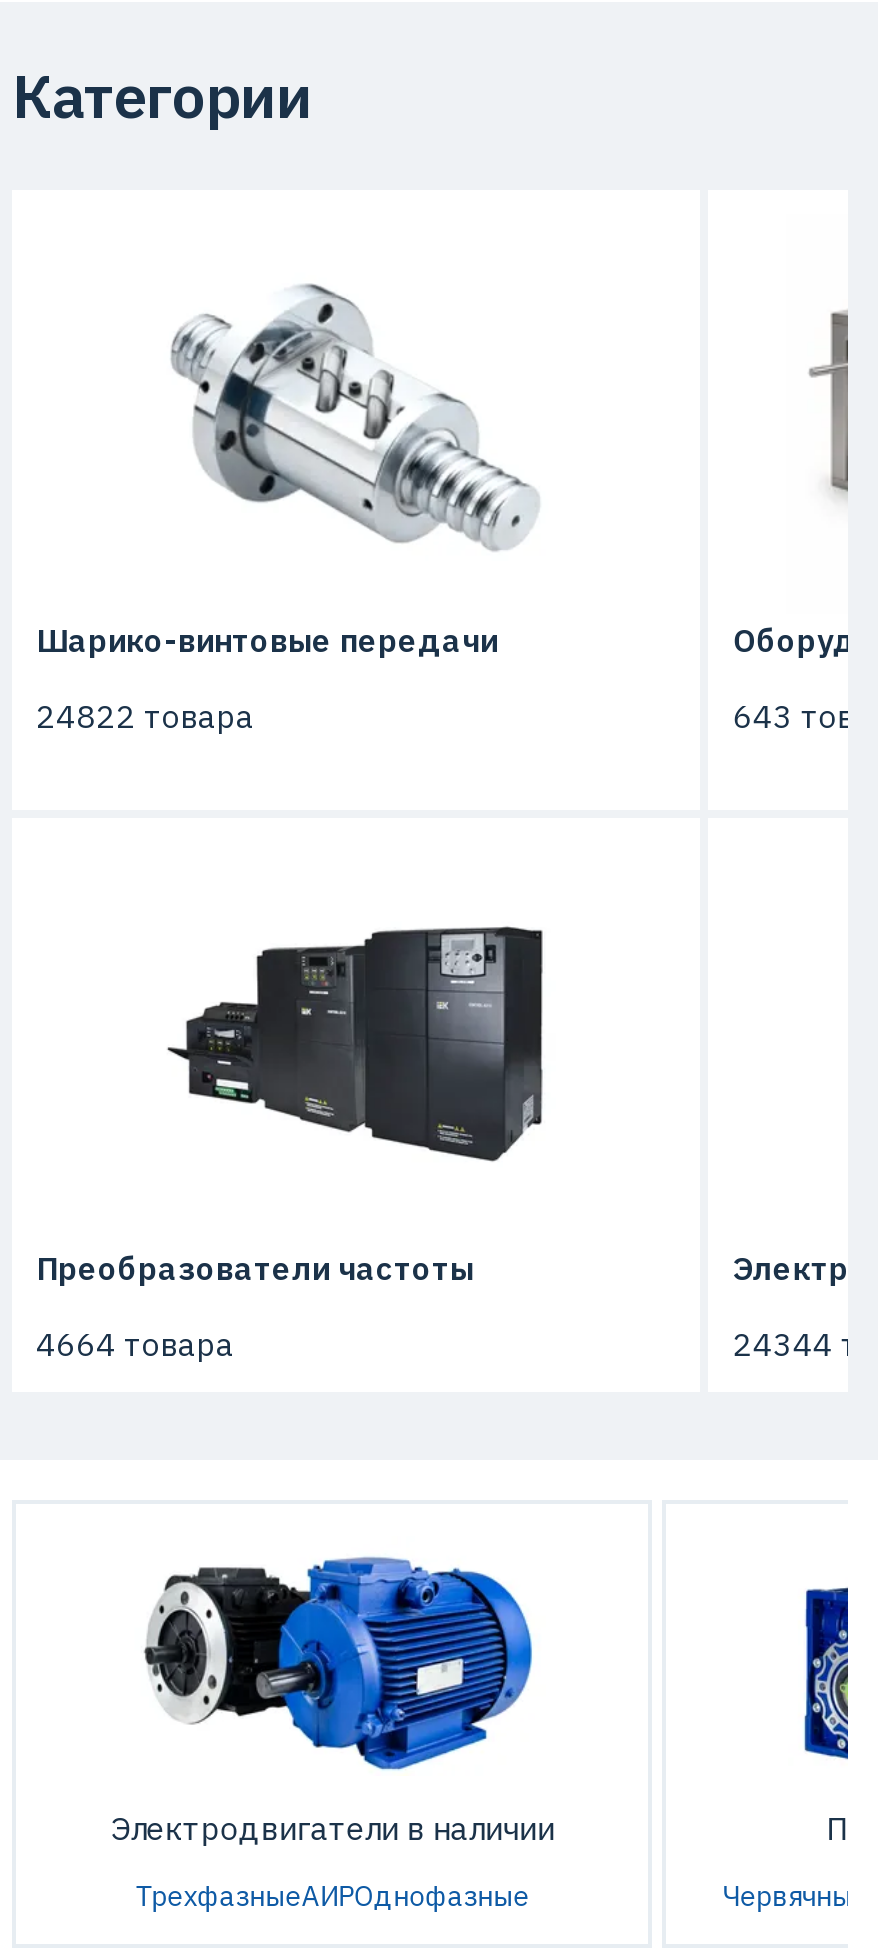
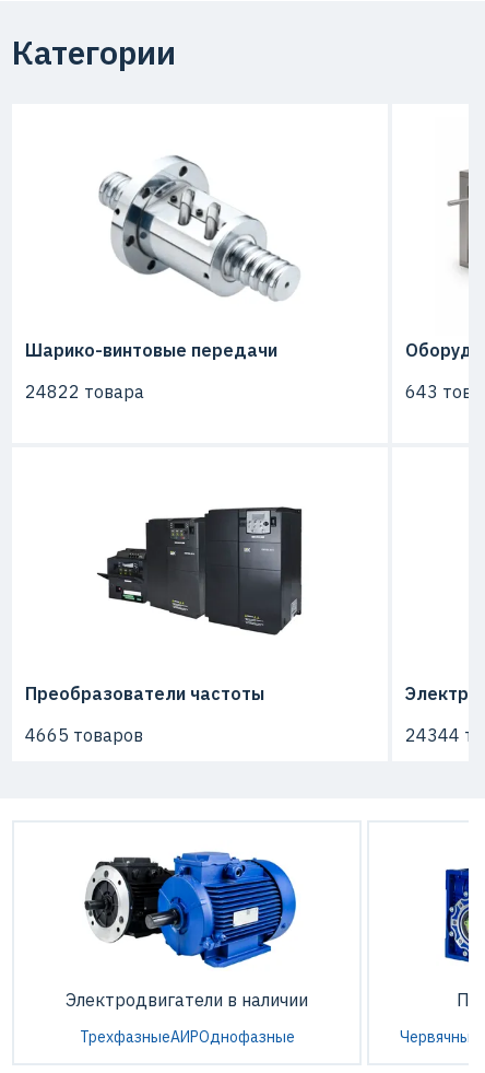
- 4664 товара
+ 4665 товаров
